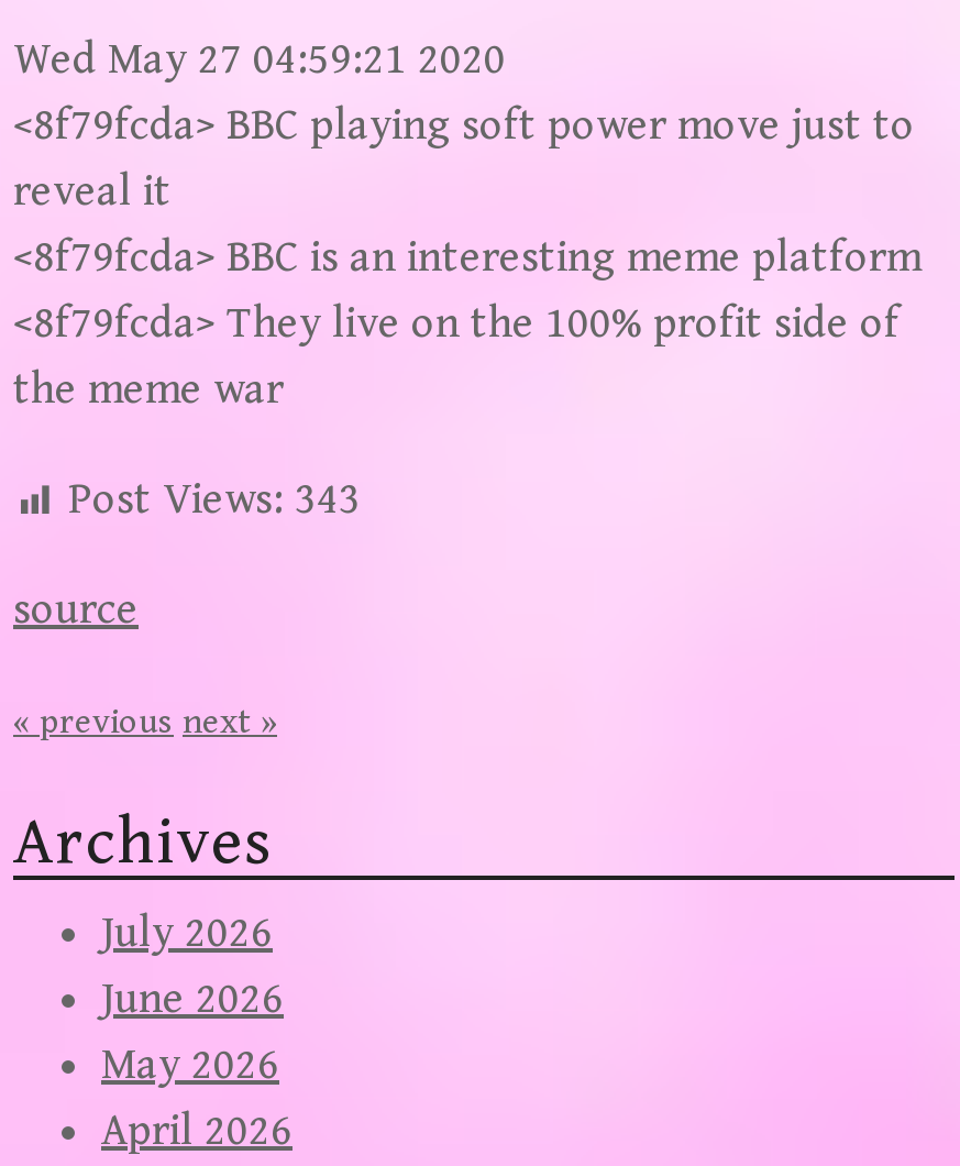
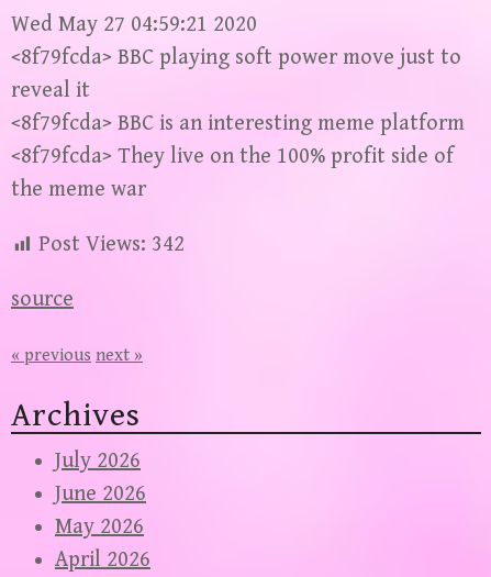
- Post Views: 343
+ Post Views: 342
